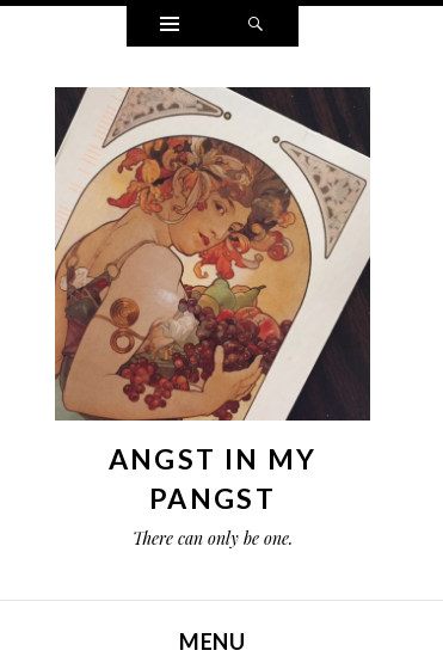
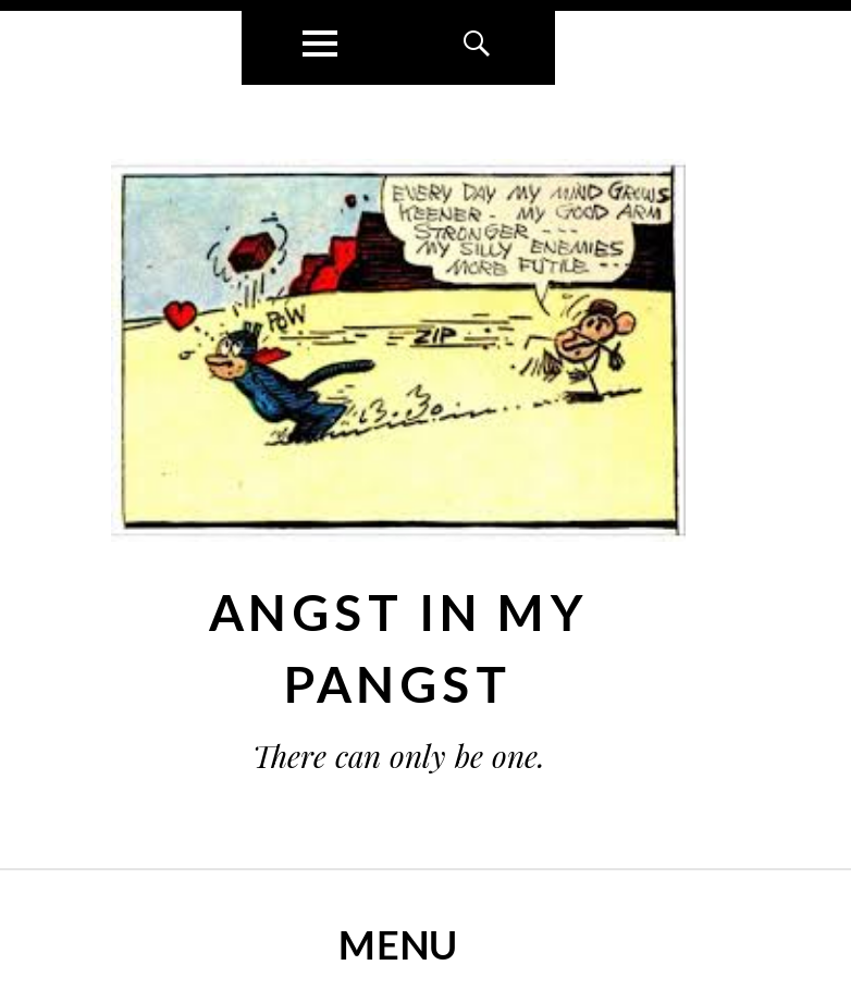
- [image]
+ [image]
